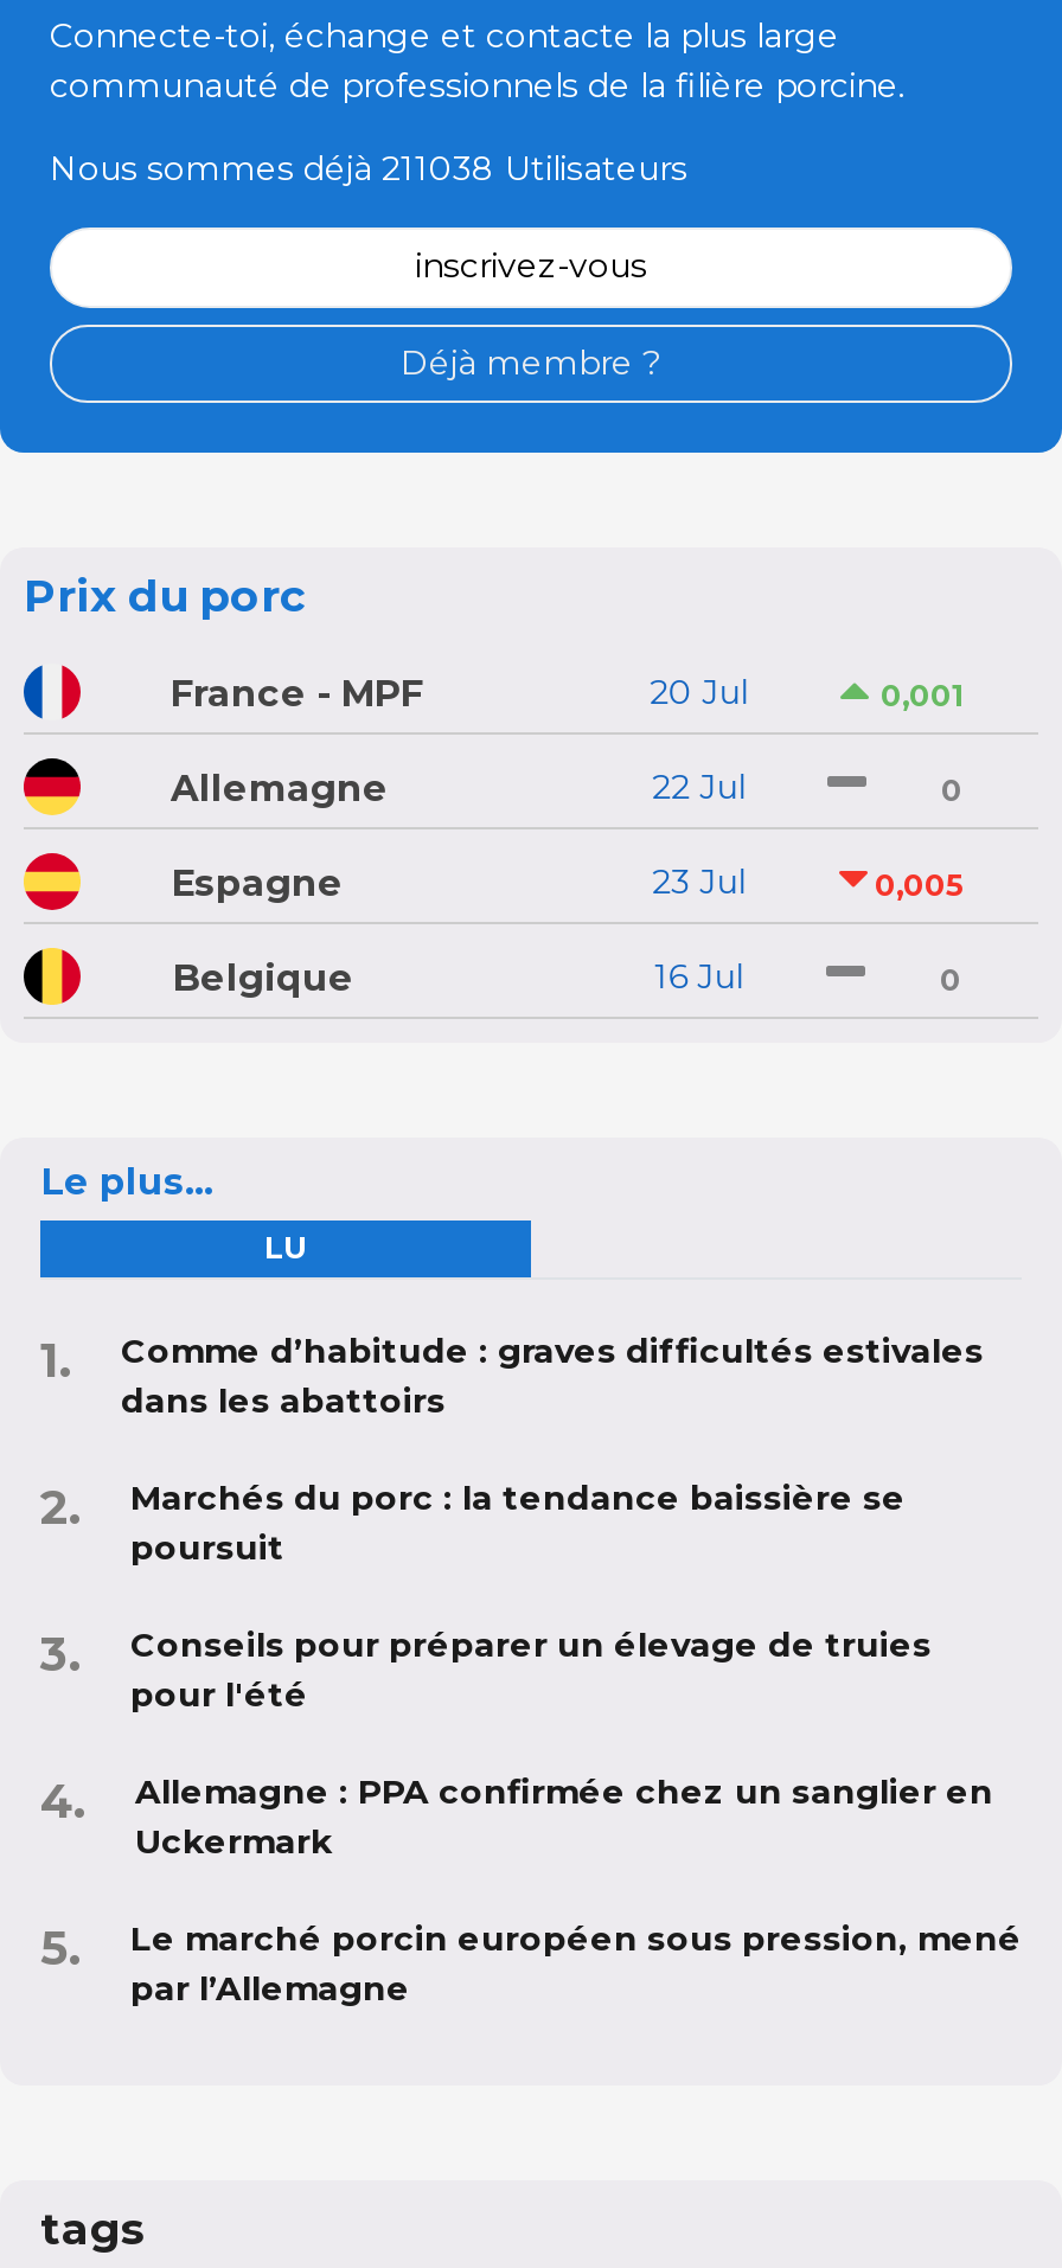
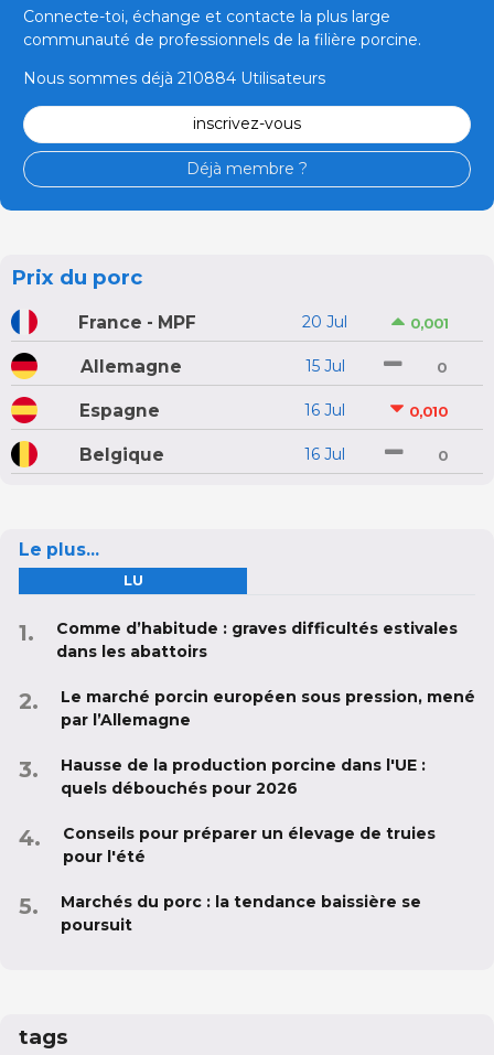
- Nous sommes déjà 211038 Utilisateurs
+ Nous sommes déjà 210884 Utilisateurs

- 22 Jul
+ 15 Jul

- 23 Jul
+ 16 Jul

- 0,005
+ 0,010

moved down: Conseils pour préparer un élevage de truies | pour l'été | Marchés du porc : la tendance baissière se | poursuit

- Allemagne : PPA confirmée chez un sanglier en
- Uckermark

moved up: Le marché porcin européen sous pression, mené | par l’Allemagne

+ Hausse de la production porcine dans l'UE :
+ quels débouchés pour 2026
